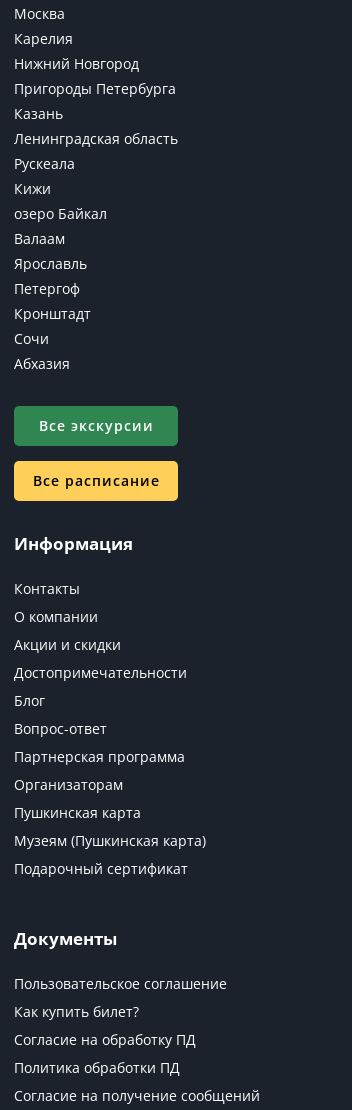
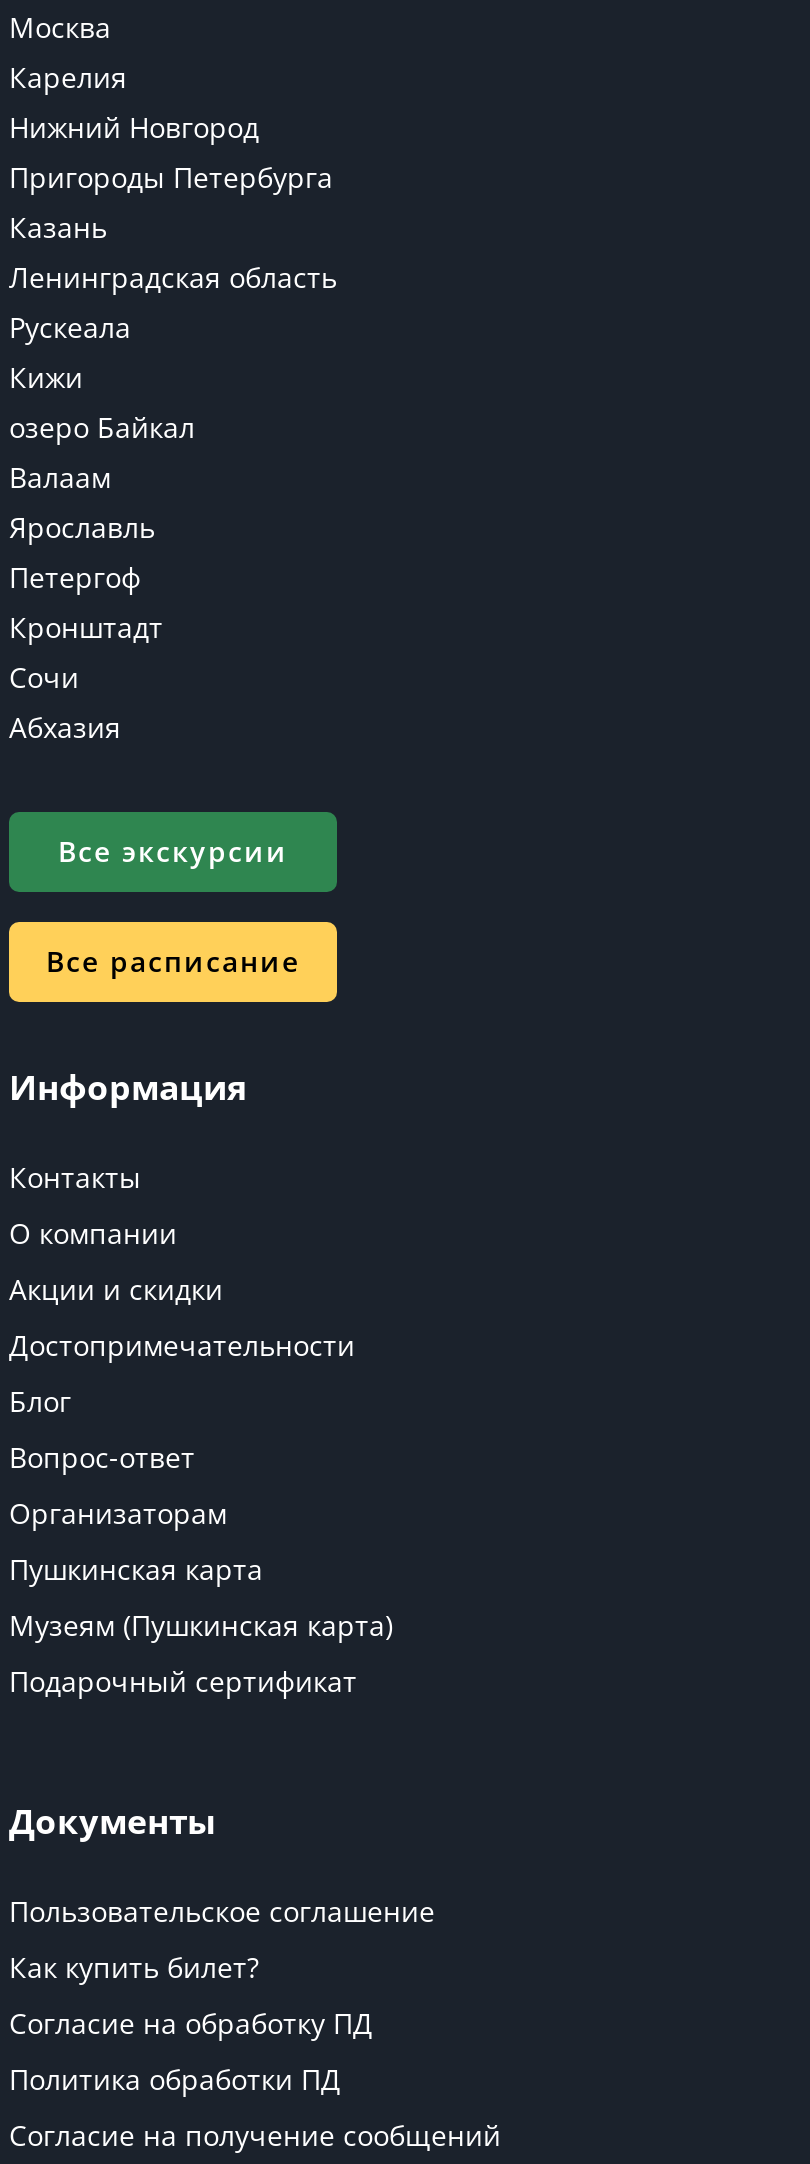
- Партнерская программа
